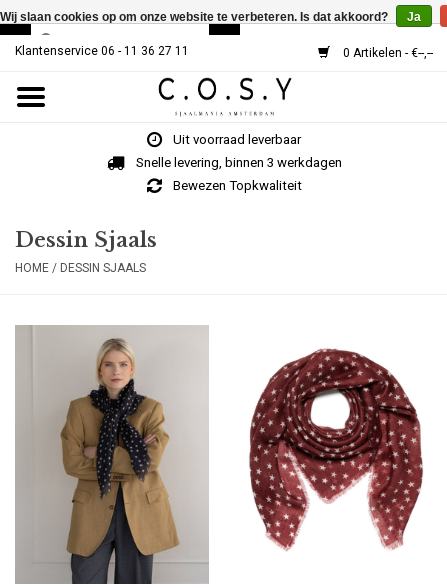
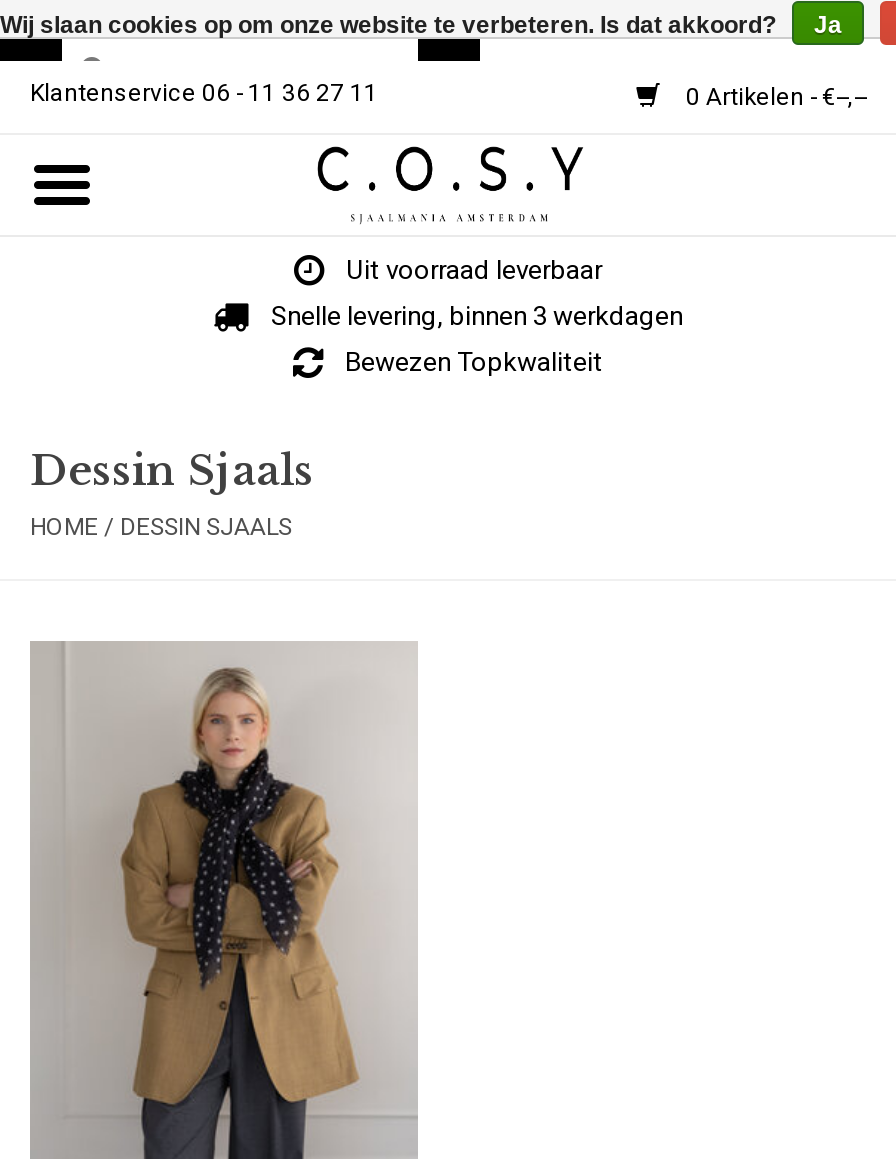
- [image]
